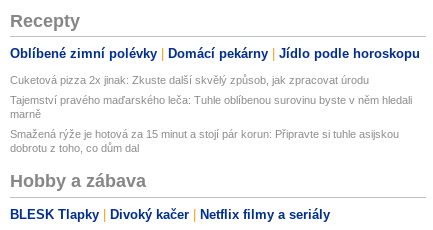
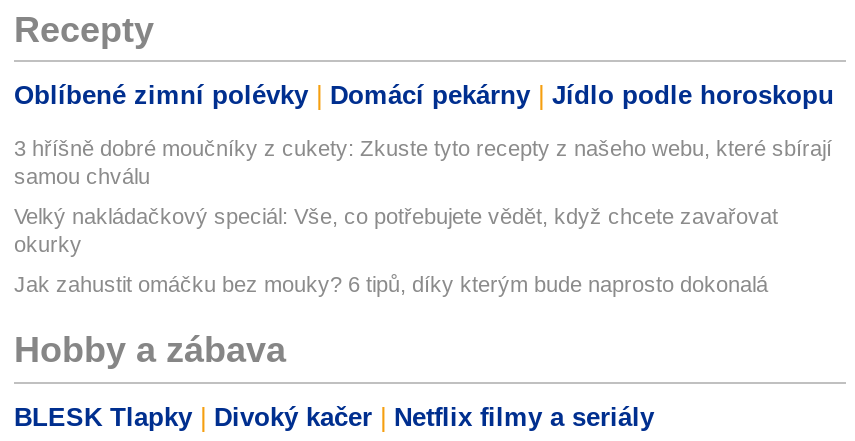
- Cuketová pizza 2x jinak: Zkuste další skvělý způsob, jak zpracovat úrodu
+ 3 hříšně dobré moučníky z cukety: Zkuste tyto recepty z našeho webu, které sbírají
+ samou chválu

- Tajemství pravého maďarského leča: Tuhle oblíbenou surovinu byste v něm hledali
- marně
+ Velký nakládačkový speciál: Vše, co potřebujete vědět, když chcete zavařovat
+ okurky

- Smažená rýže je hotová za 15 minut a stojí pár korun: Připravte si tuhle asijskou
- dobrotu z toho, co dům dal
+ Jak zahustit omáčku bez mouky? 6 tipů, díky kterým bude naprosto dokonalá
